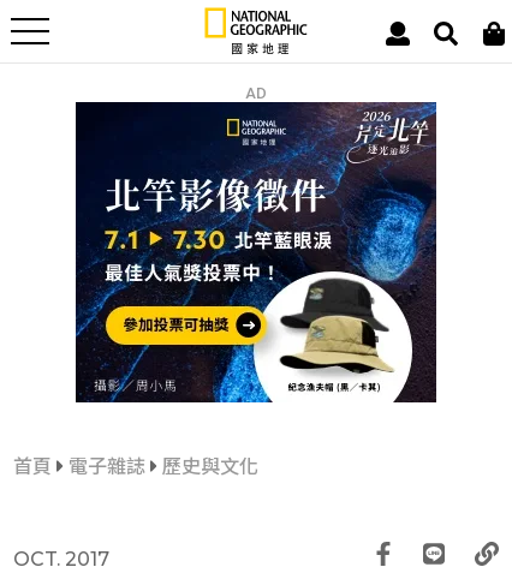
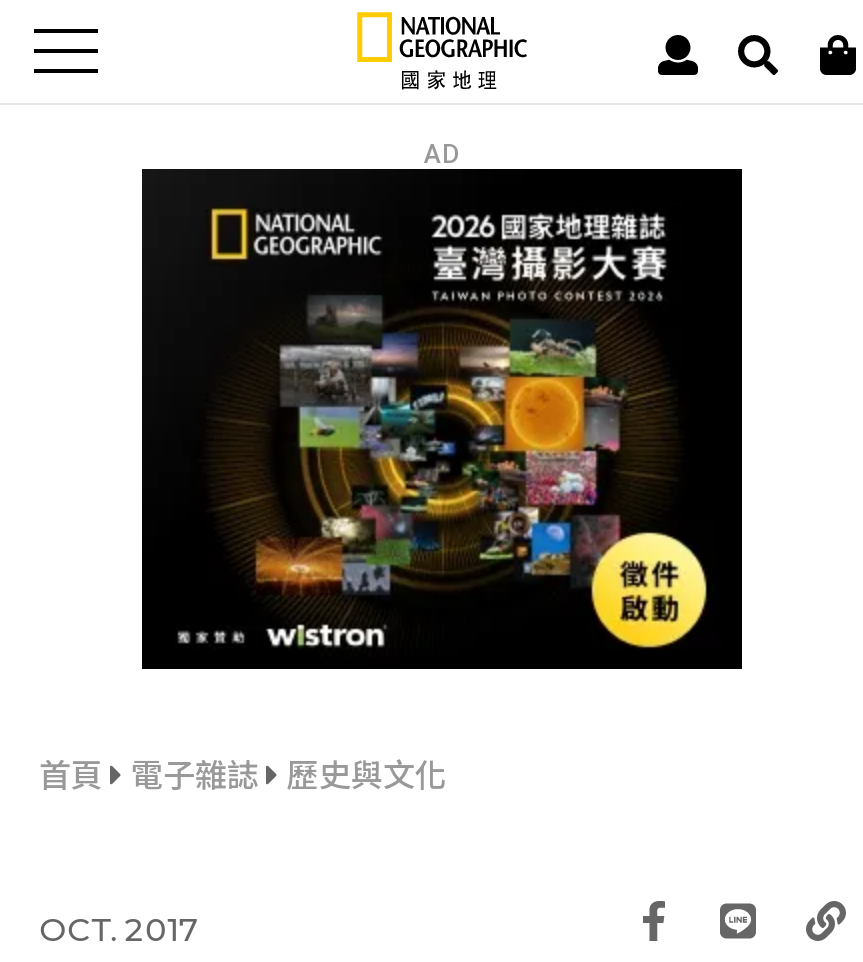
- [image]
+ [image]
